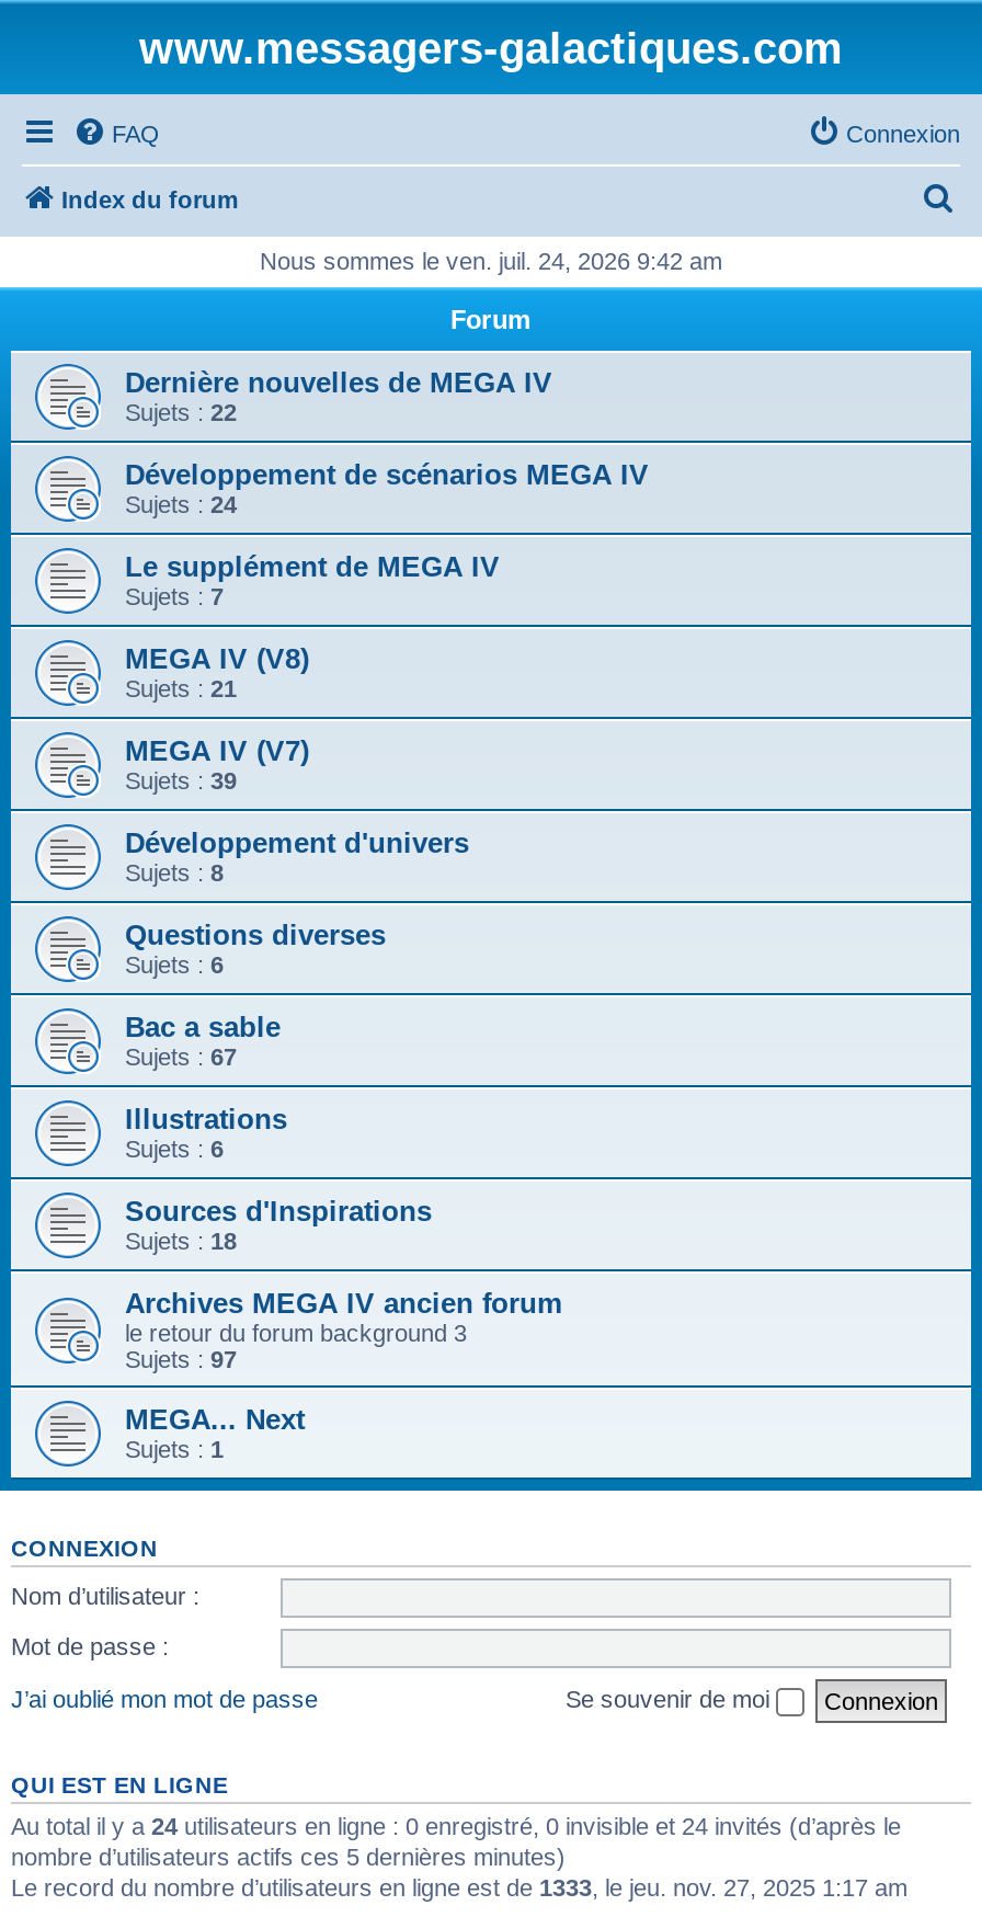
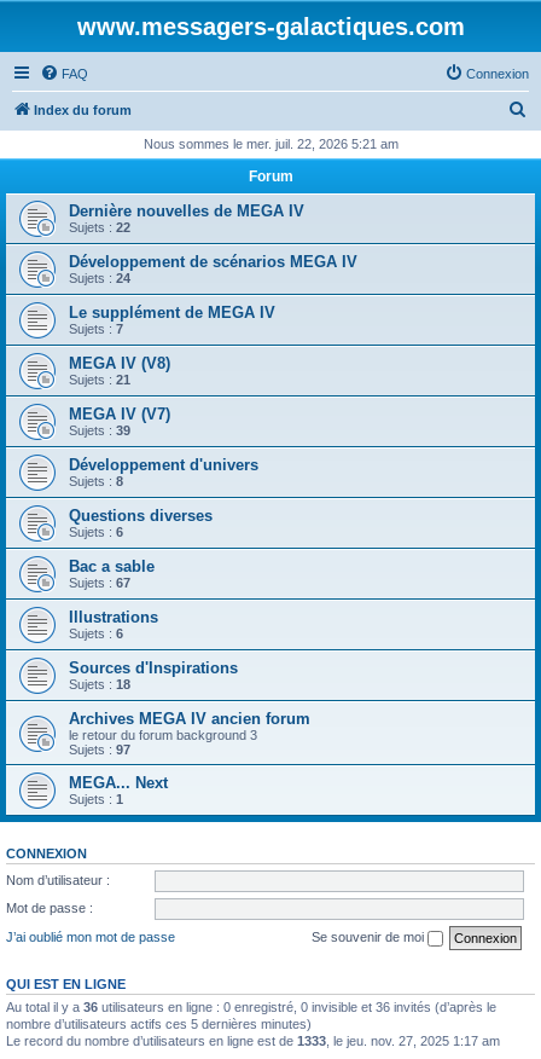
- Nous sommes le ven. juil. 24, 2026 9:42 am
+ Nous sommes le mer. juil. 22, 2026 5:21 am

- Au total il y a 24 utilisateurs en ligne : 0 enregistré, 0 invisible et 24 invités (d’après le
+ Au total il y a 36 utilisateurs en ligne : 0 enregistré, 0 invisible et 36 invités (d’après le
